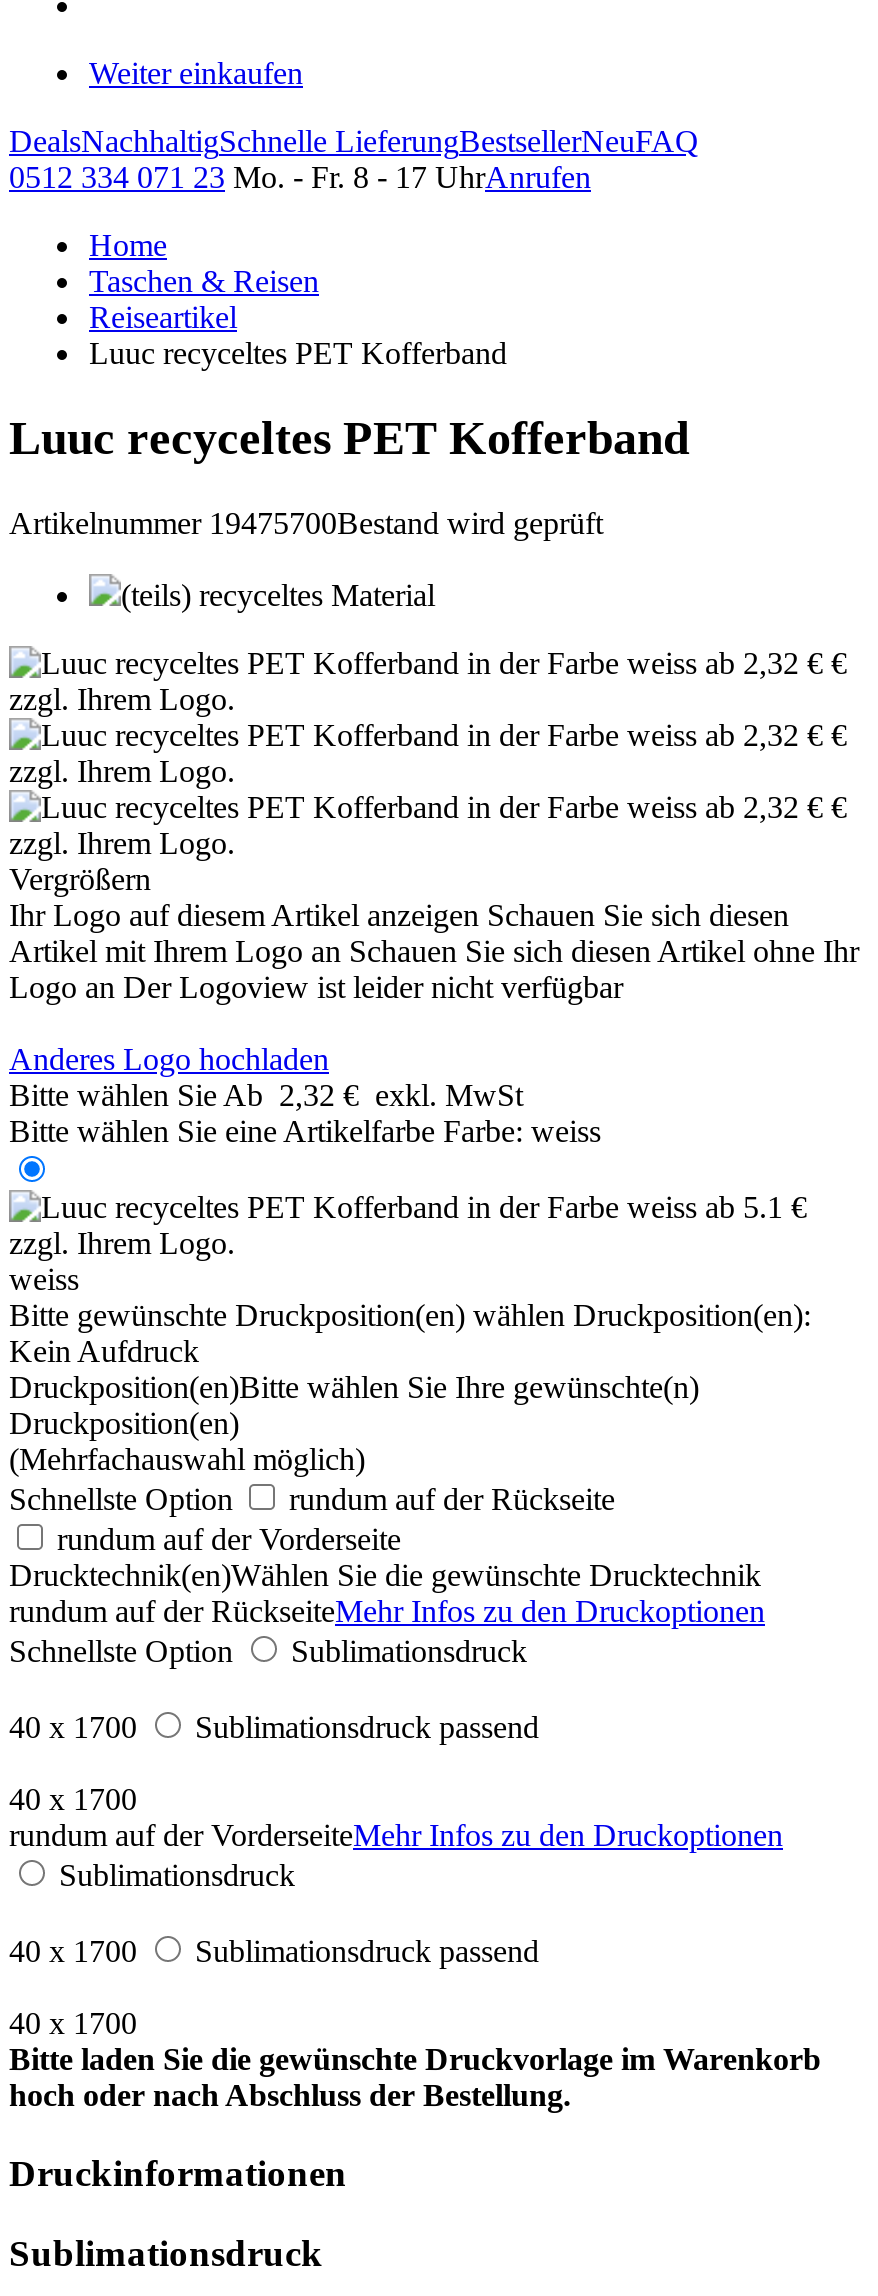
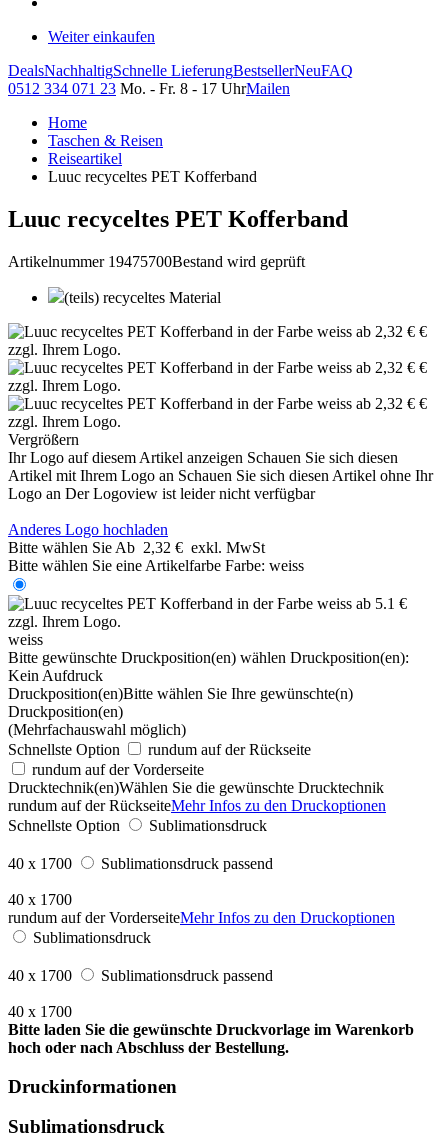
- 0512 334 071 23 Mo. - Fr. 8 - 17 UhrAnrufen
+ 0512 334 071 23 Mo. - Fr. 8 - 17 UhrMailen
